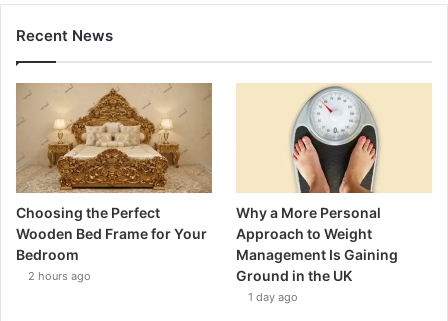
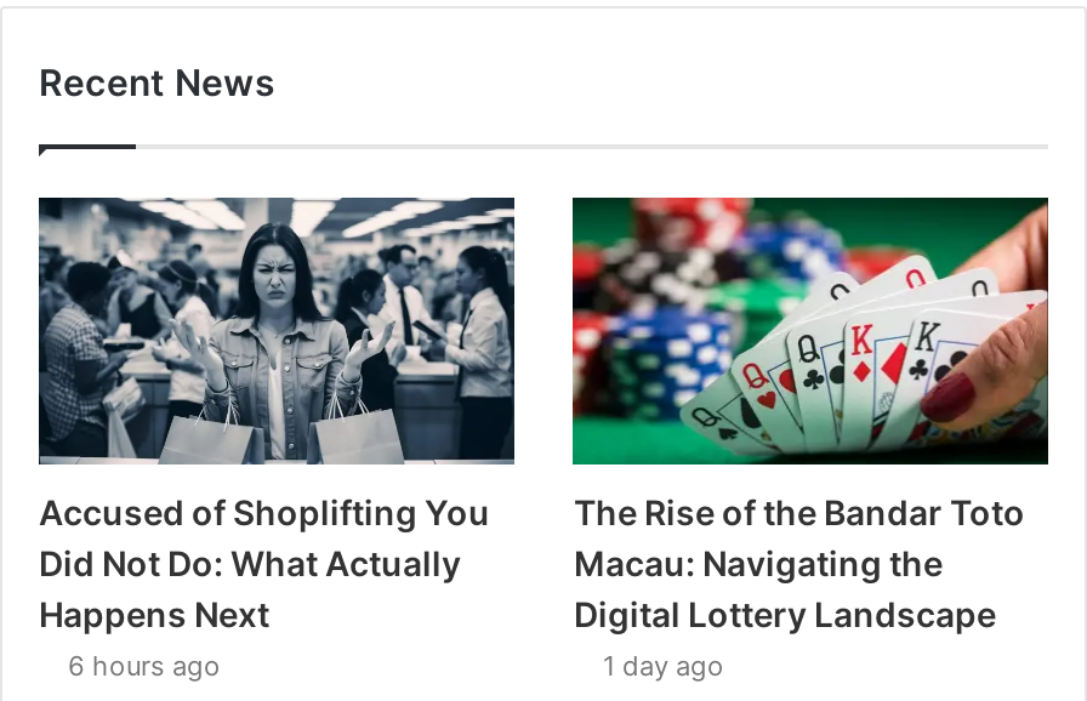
- [image]
- Choosing the Perfect
- Wooden Bed Frame for Your
- Bedroom
- 2 hours ago
+ [image]
+ Accused of Shoplifting You
+ Did Not Do: What Actually
+ Happens Next
+ 6 hours ago

- [image]
- Why a More Personal
- Approach to Weight
- Management Is Gaining
- Ground in the UK
+ [image]
+ The Rise of the Bandar Toto
+ Macau: Navigating the
+ Digital Lottery Landscape
